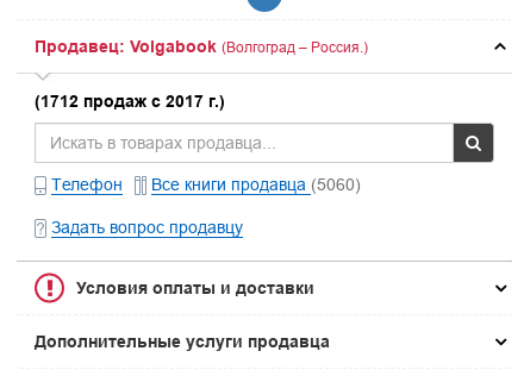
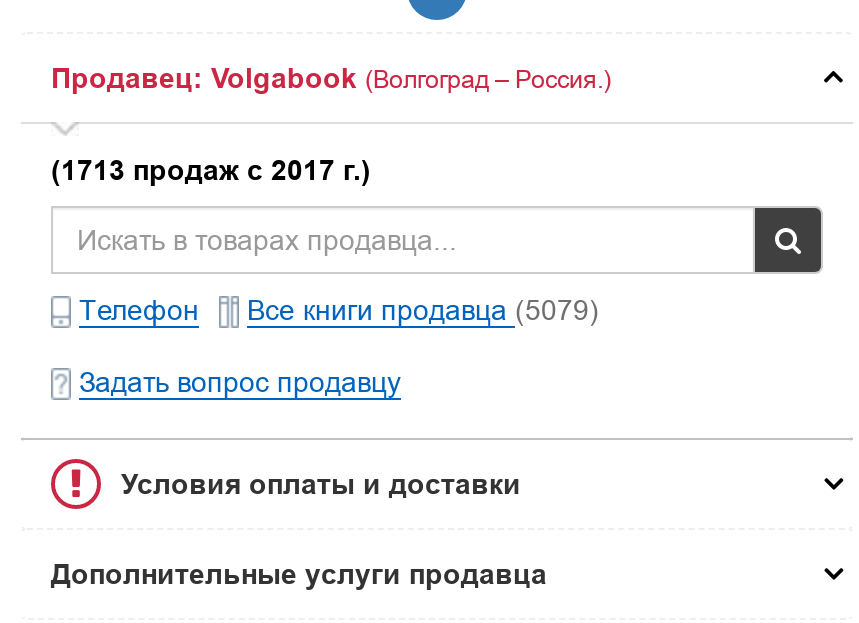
- (1712 продаж с 2017 г.)
+ (1713 продаж с 2017 г.)

- Все книги продавца (5060)
+ Все книги продавца (5079)
